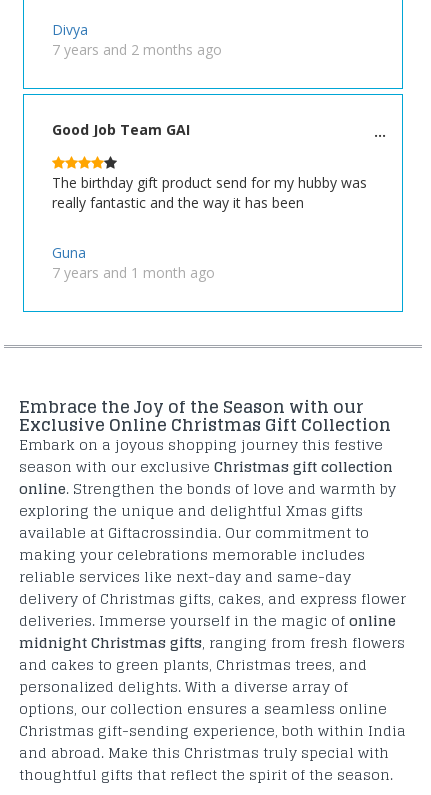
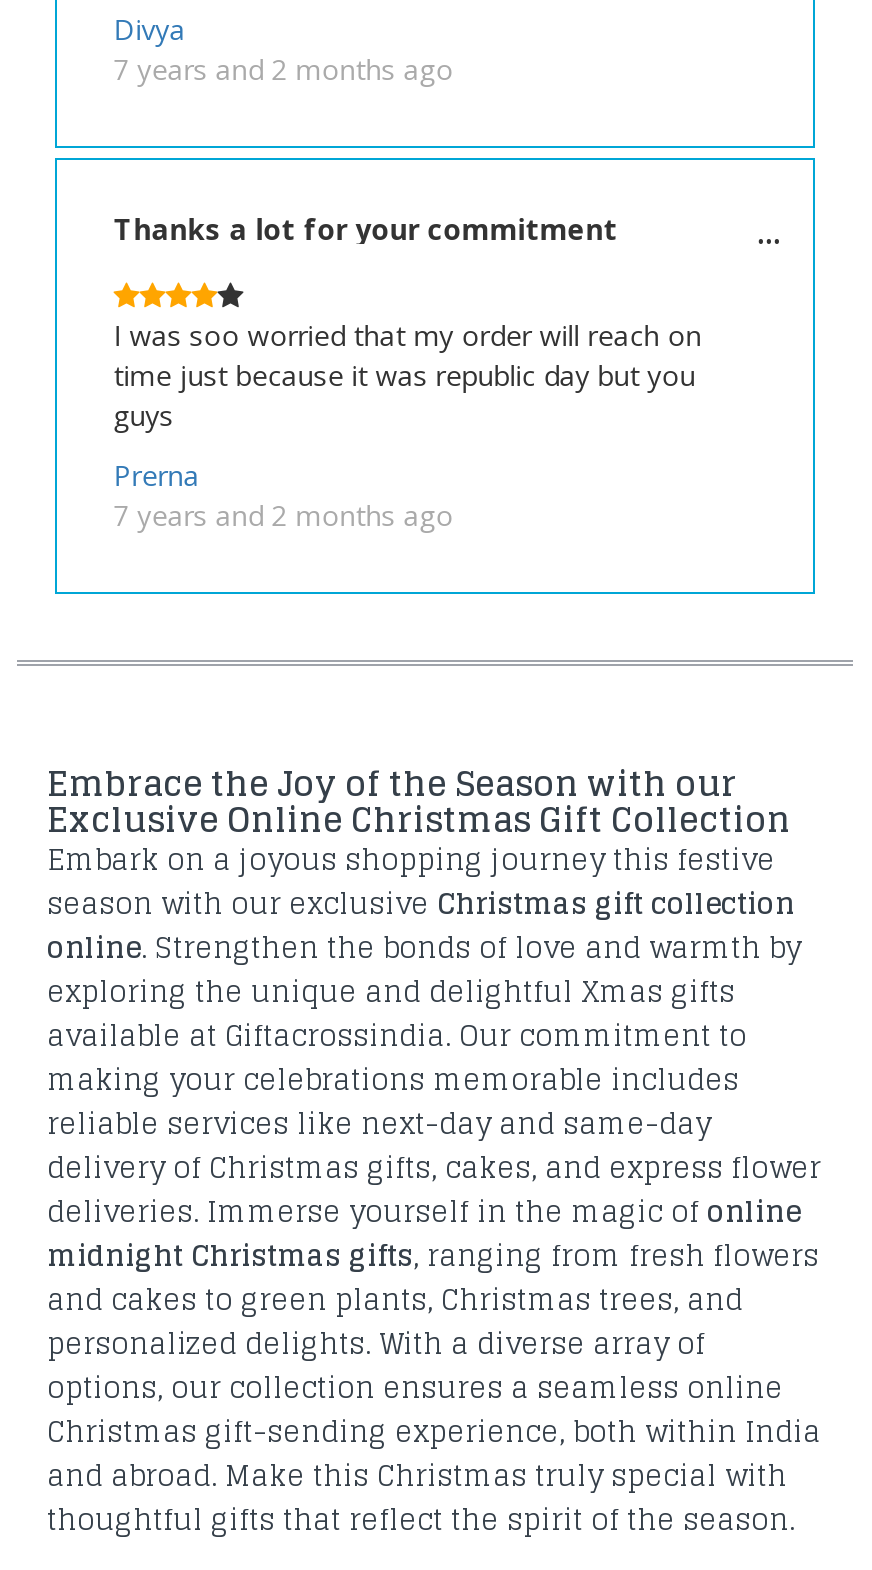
- Good Job Team GAI
+ Thanks a lot for your commitment

- The birthday gift product send for my hubby was
- really fantastic and the way it has been
+ I was soo worried that my order will reach on
+ time just because it was republic day but you
+ guys

- Guna
- 7 years and 1 month ago
+ Prerna
+ 7 years and 2 months ago
